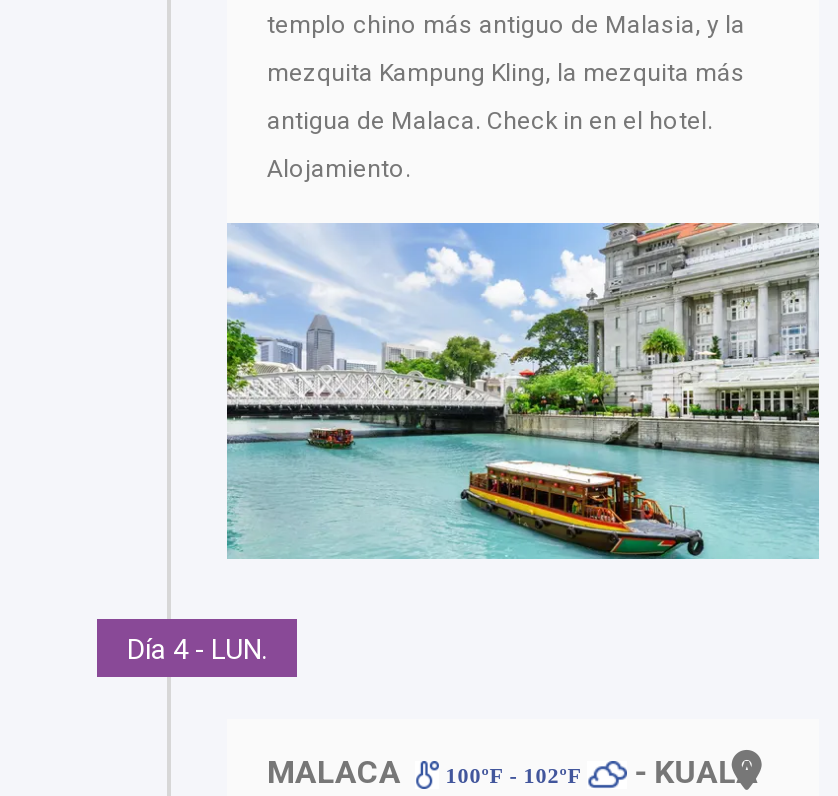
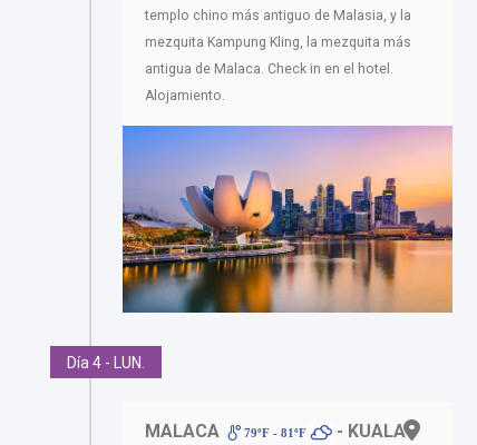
- [image]
+ [image]

- MALACA 100ºF - 102ºF - KUALA
+ MALACA 79ºF - 81ºF - KUALA
